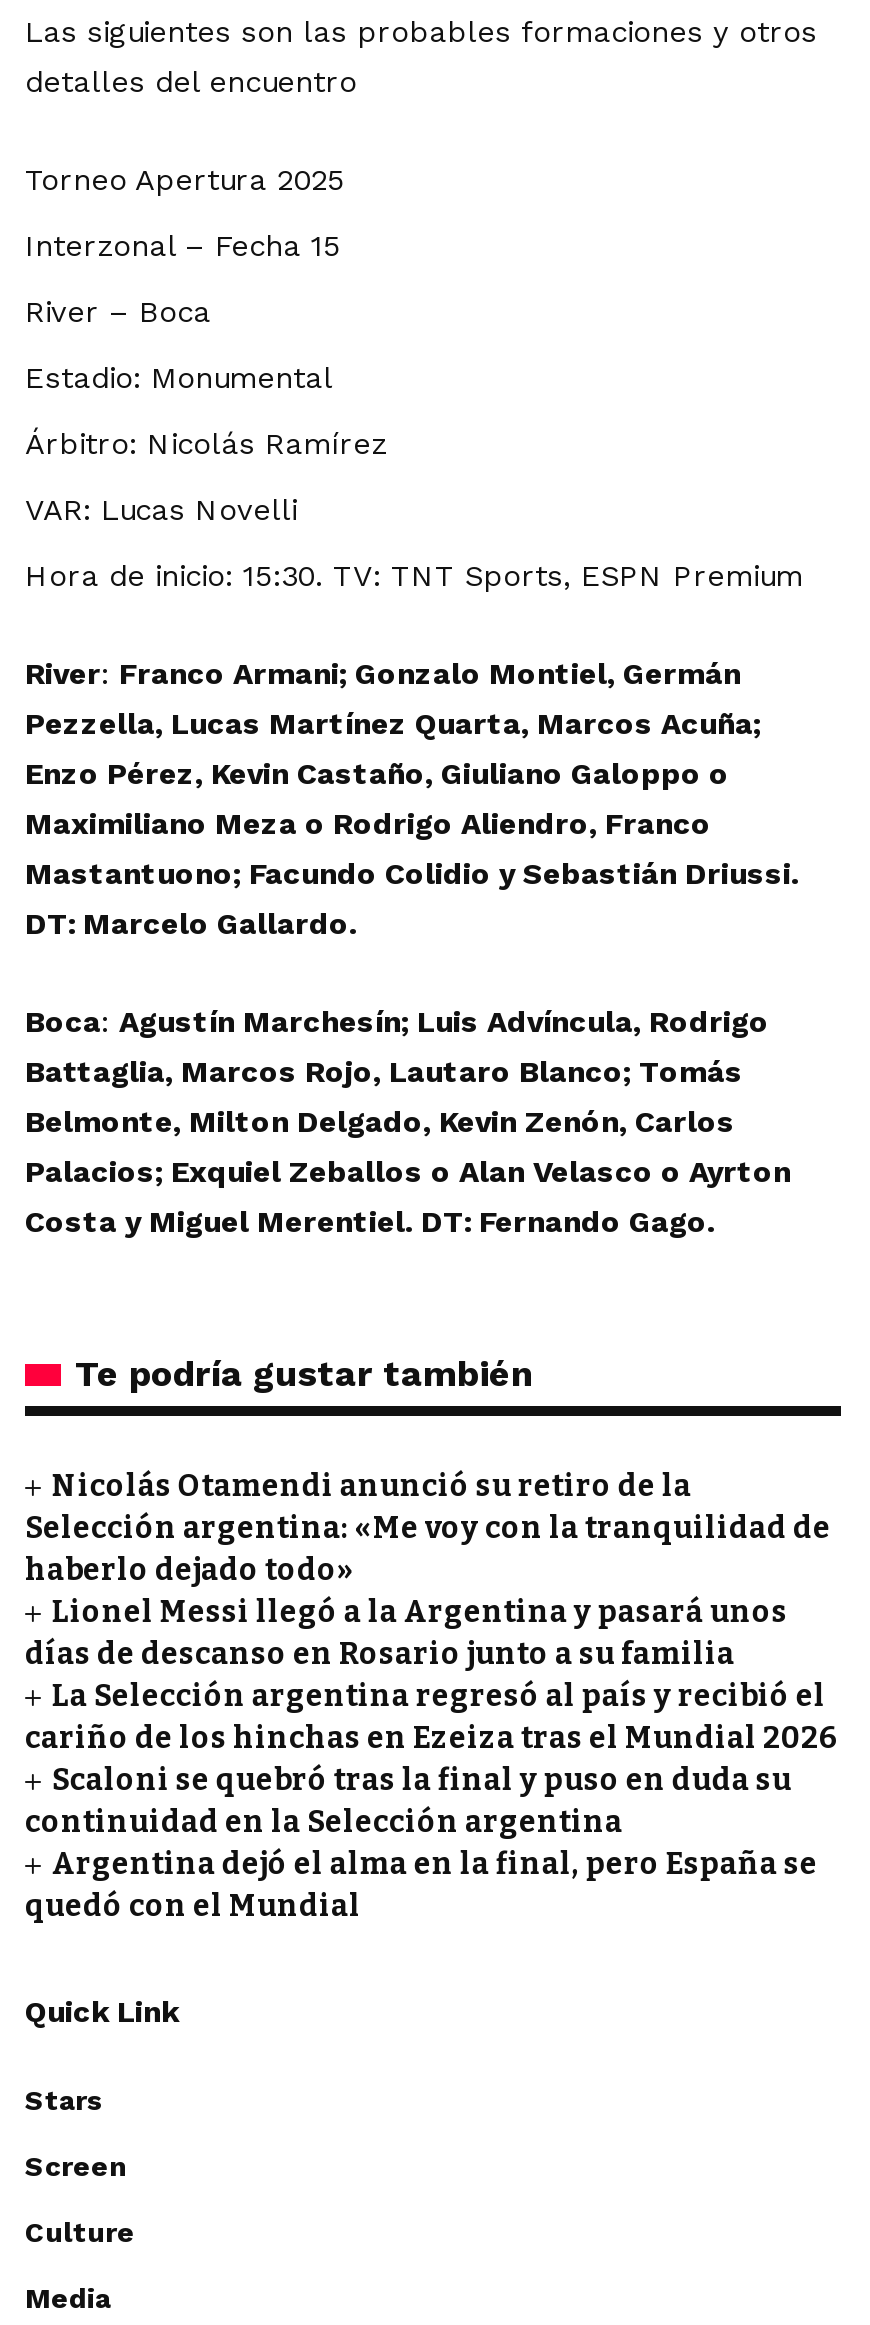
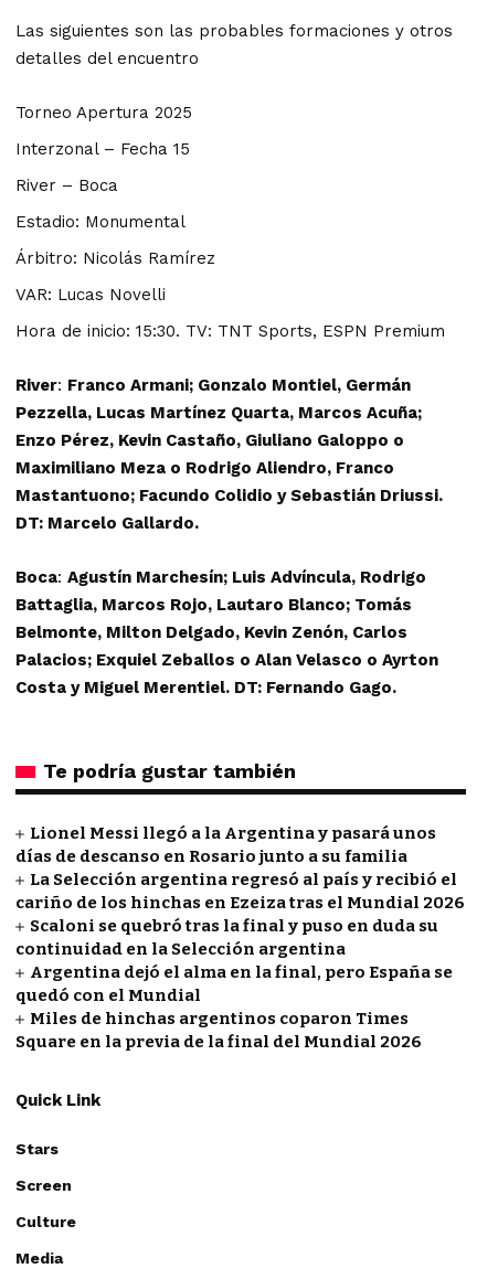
- Nicolás Otamendi anunció su retiro de la
- Selección argentina: «Me voy con la tranquilidad de
- haberlo dejado todo»

moved up: Lionel Messi llegó a la Argentina y pasará unos | días de descanso en Rosario junto a su familia | La Selección argentina regresó al país y recibió el | cariño de los hinchas en Ezeiza tras el Mundial 2026 | Scaloni se quebró tras la final y puso en duda su | continuidad en la Selección argentina | Argentina dejó el alma en la final, pero España se | quedó con el Mundial

+ Miles de hinchas argentinos coparon Times
+ Square en la previa de la final del Mundial 2026
